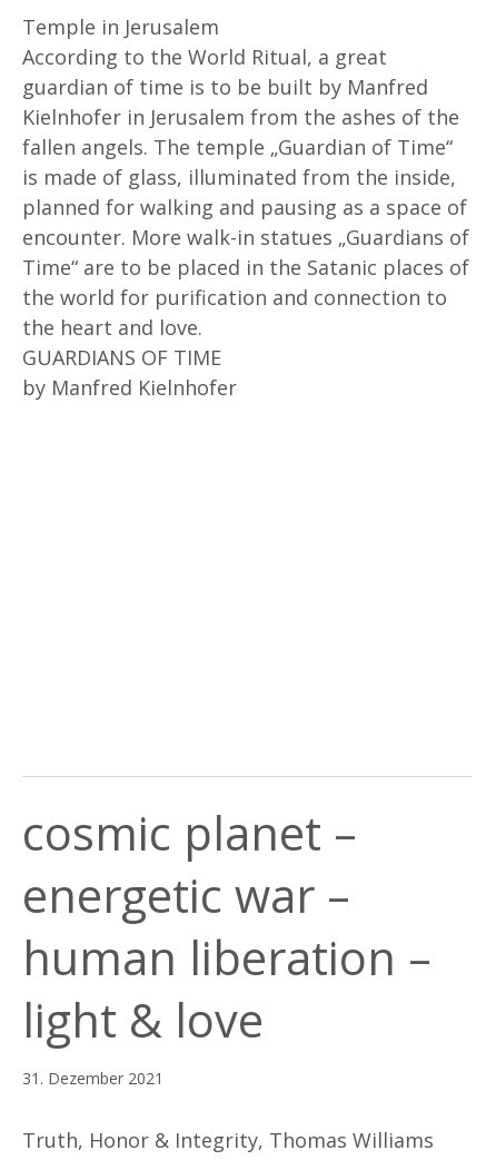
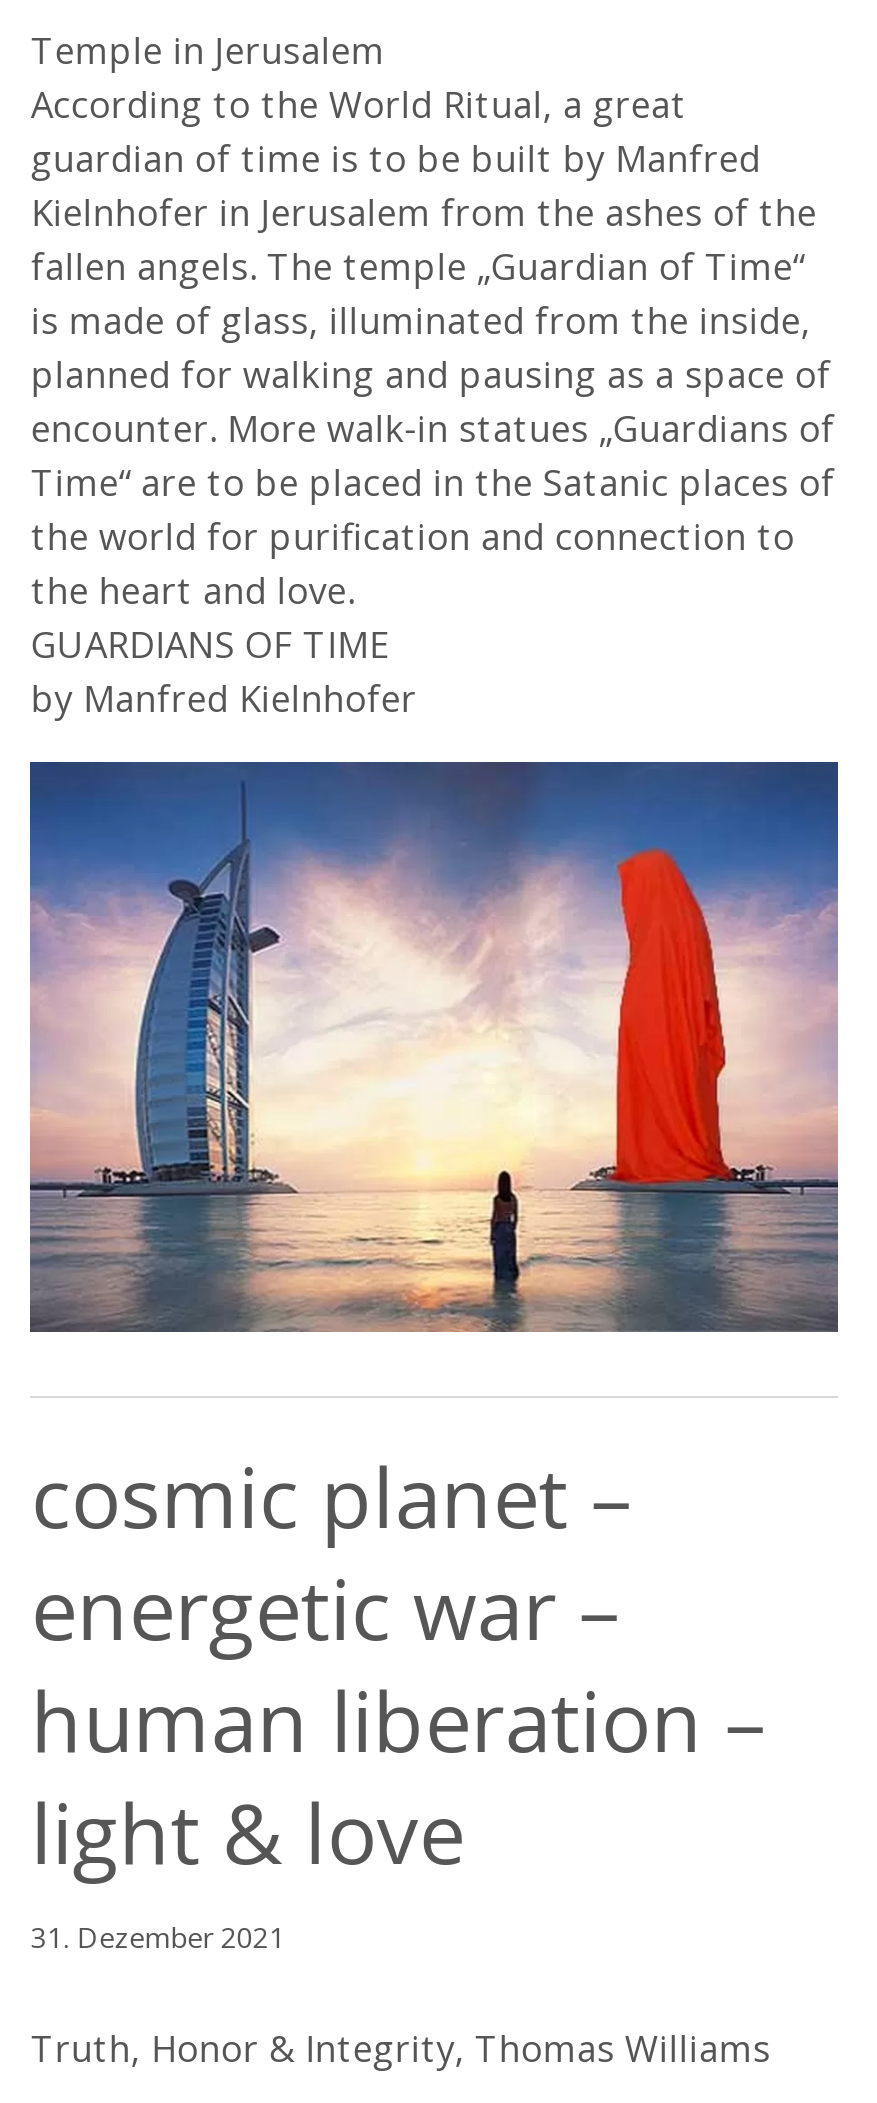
+ [image]
